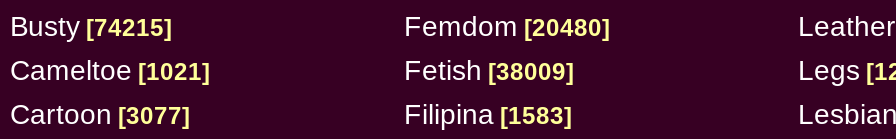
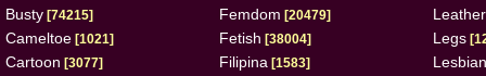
- Femdom [20480]
+ Femdom [20479]

- Fetish [38009]
+ Fetish [38004]
